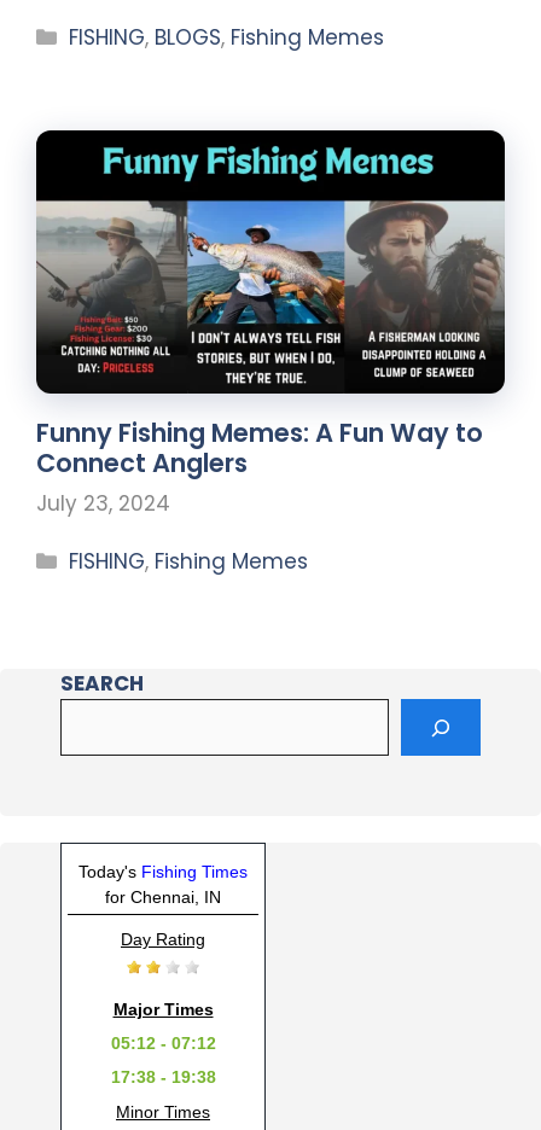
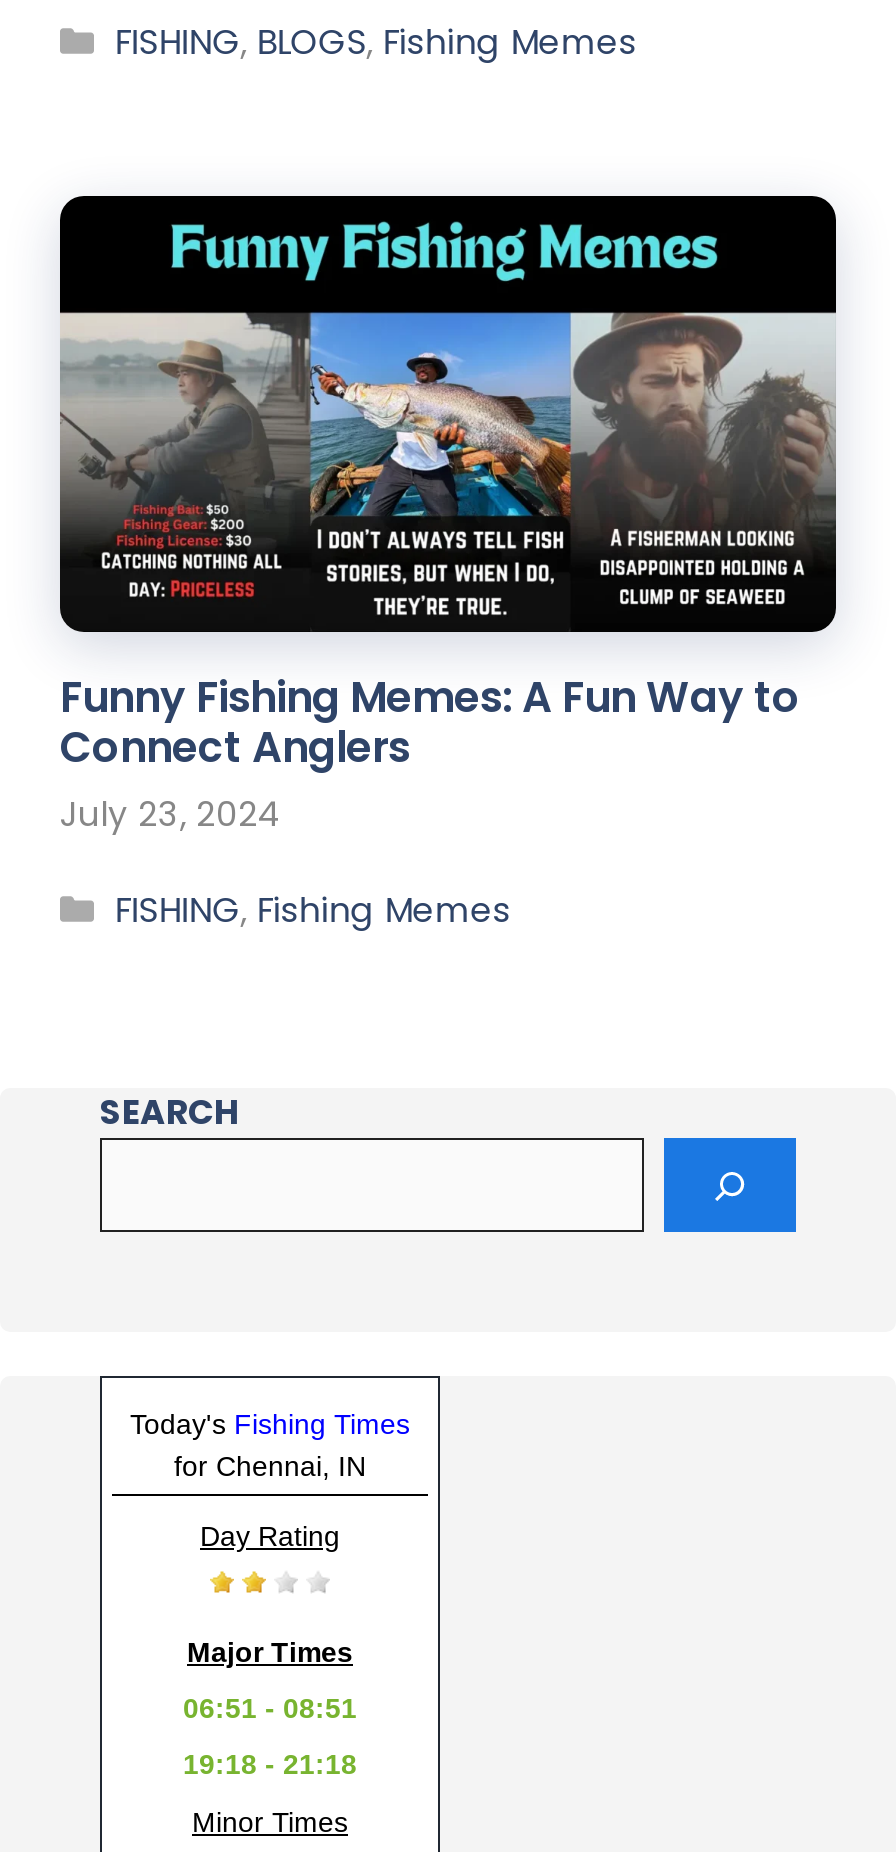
- 05:12 - 07:12
+ 06:51 - 08:51

- 17:38 - 19:38
+ 19:18 - 21:18
